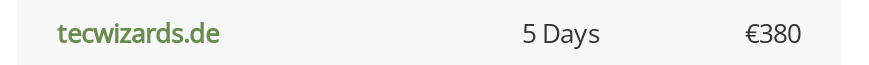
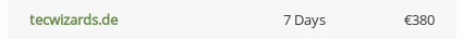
- 5 Days
+ 7 Days
